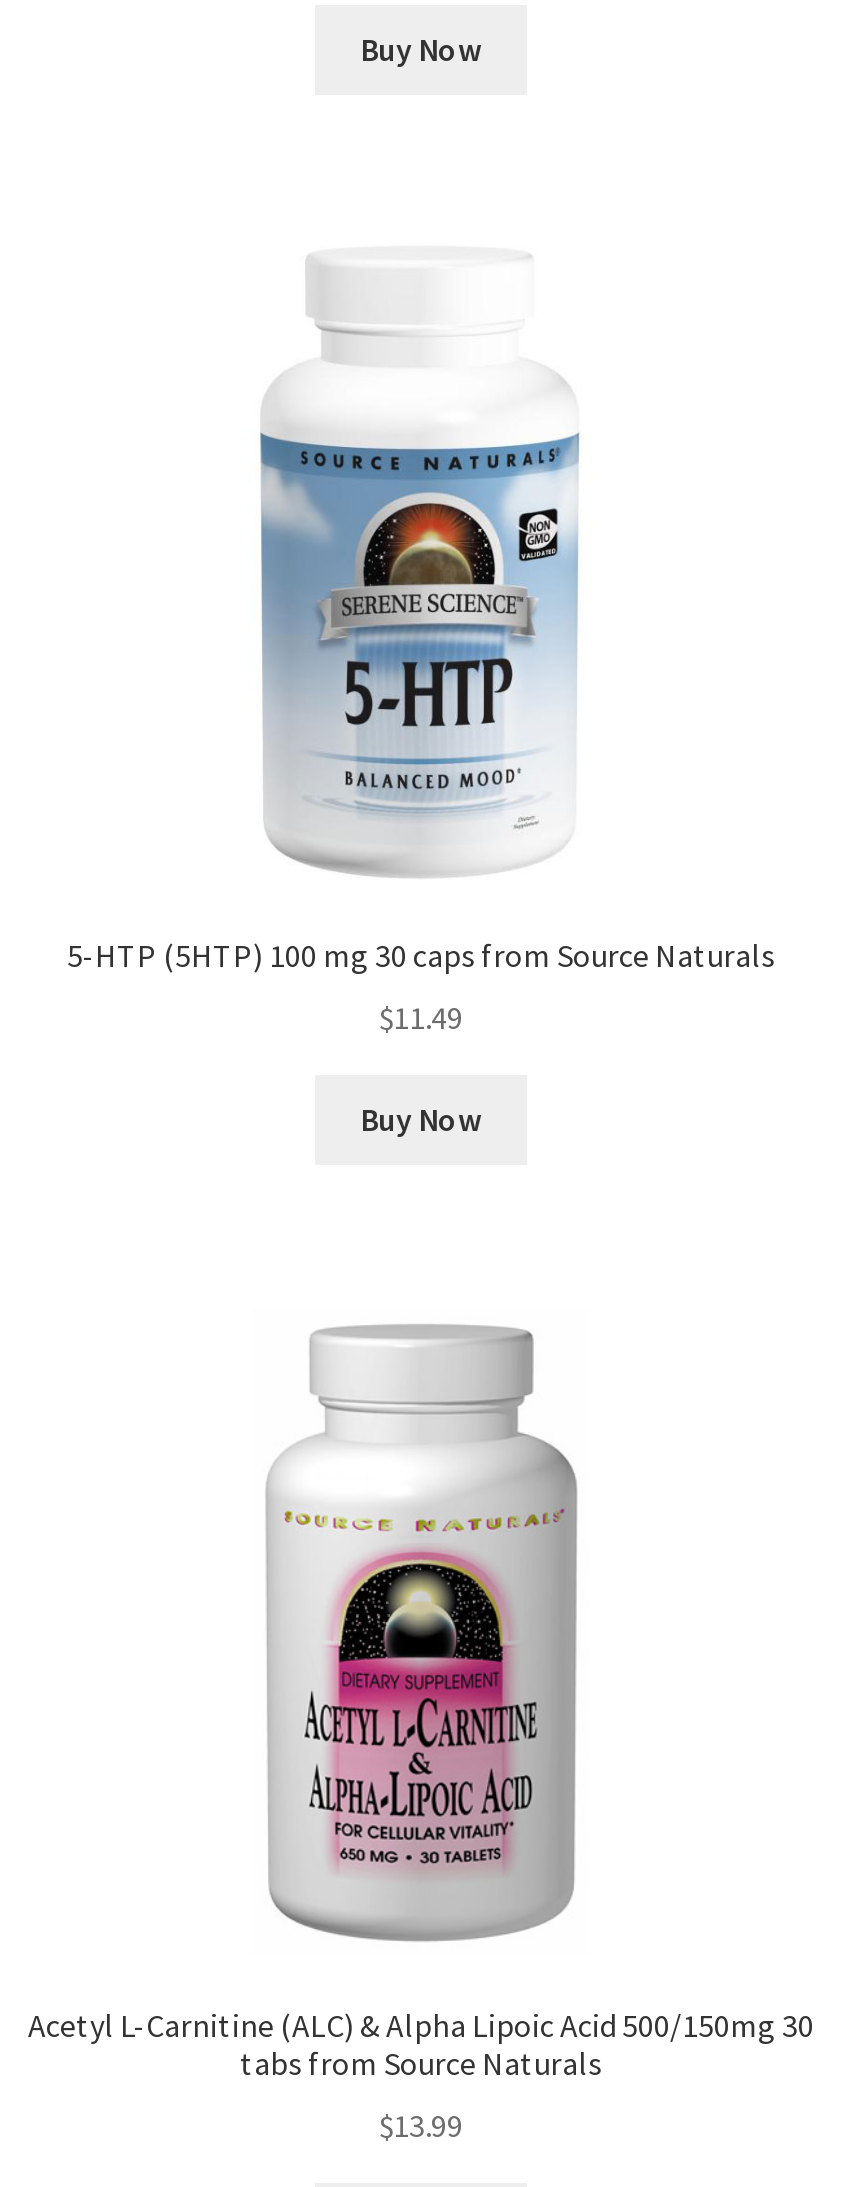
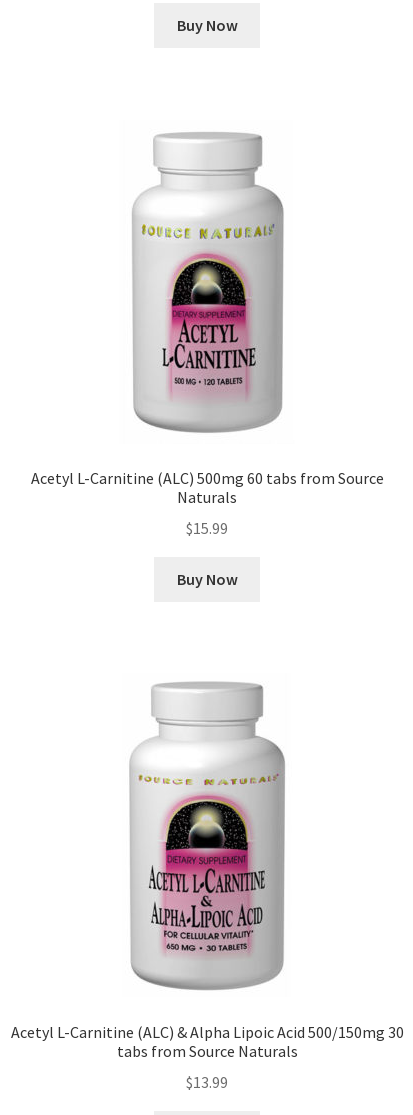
- [image]
- 5-HTP (5HTP) 100 mg 30 caps from Source Naturals
+ [image]
+ Acetyl L-Carnitine (ALC) 500mg 60 tabs from Source
+ Naturals

- $11.49
+ $15.99
